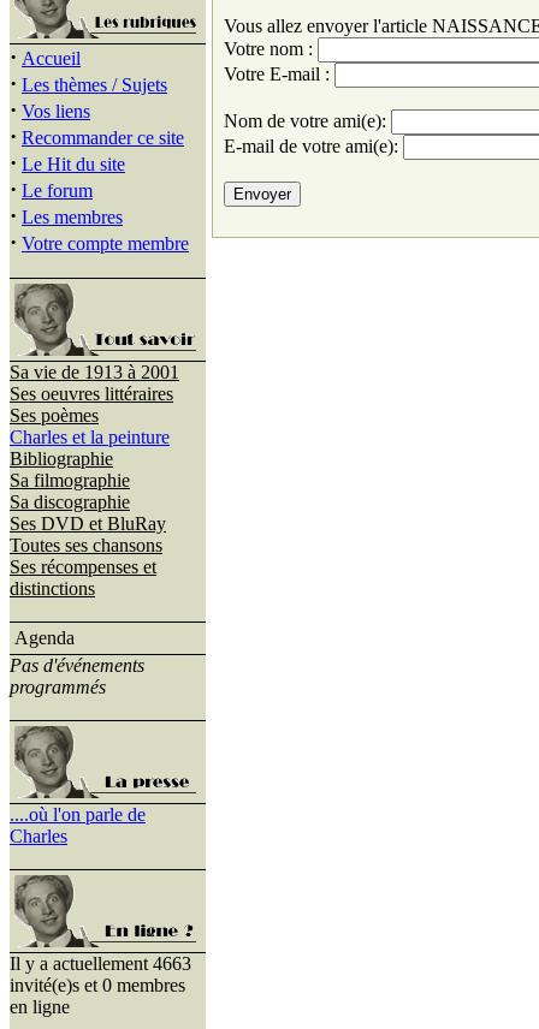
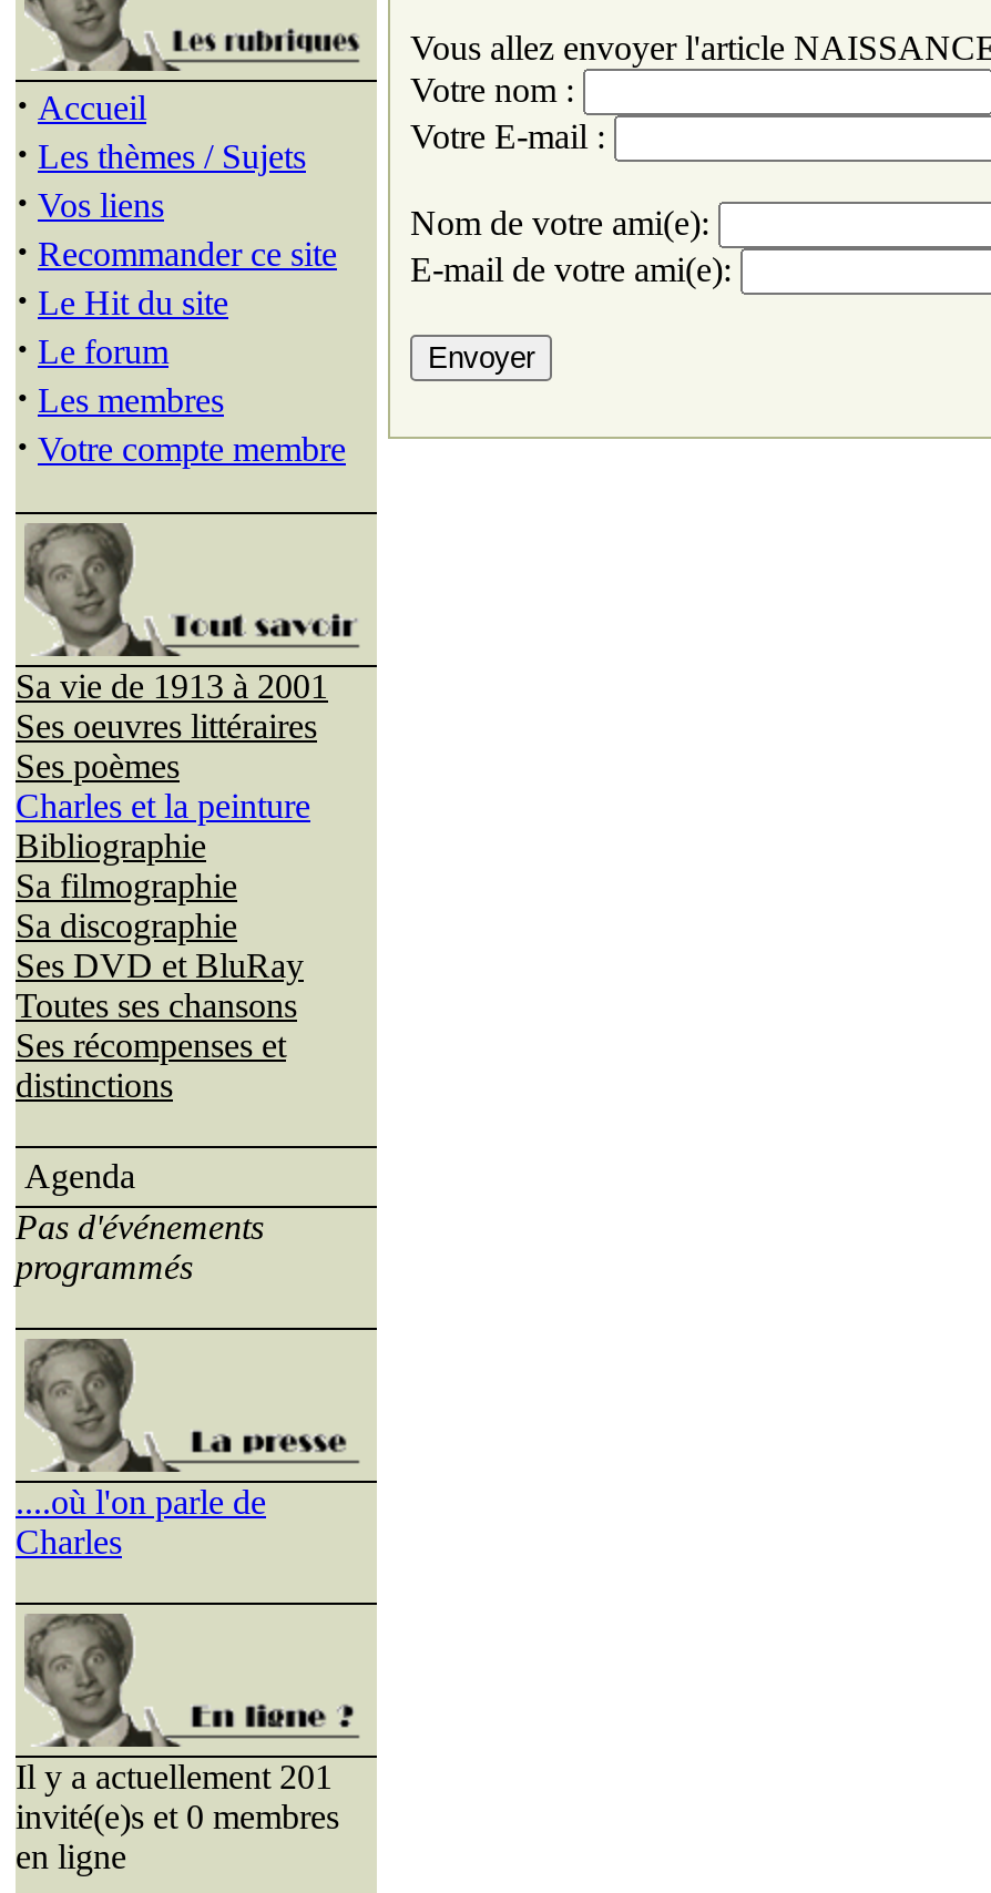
- Il y a actuellement 4663
+ Il y a actuellement 201
